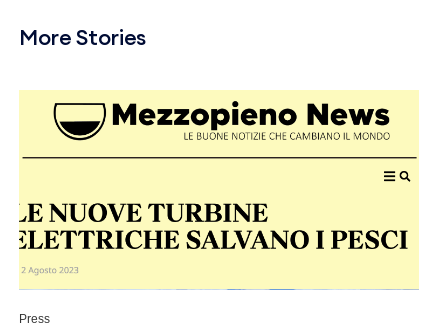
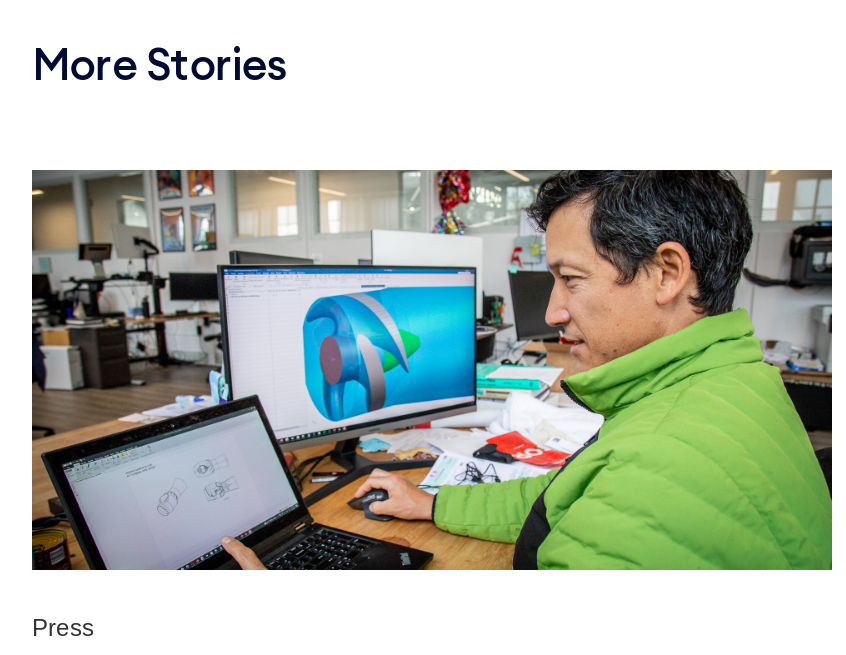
- [image]
+ [image]
